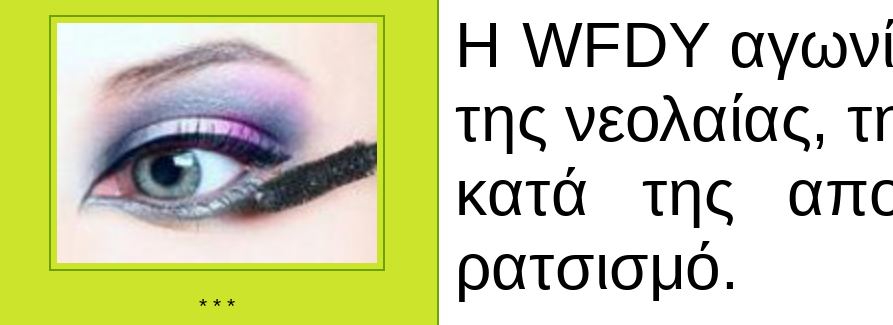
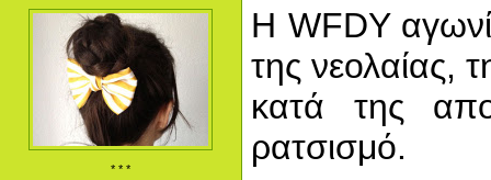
- [image]
+ [image]
